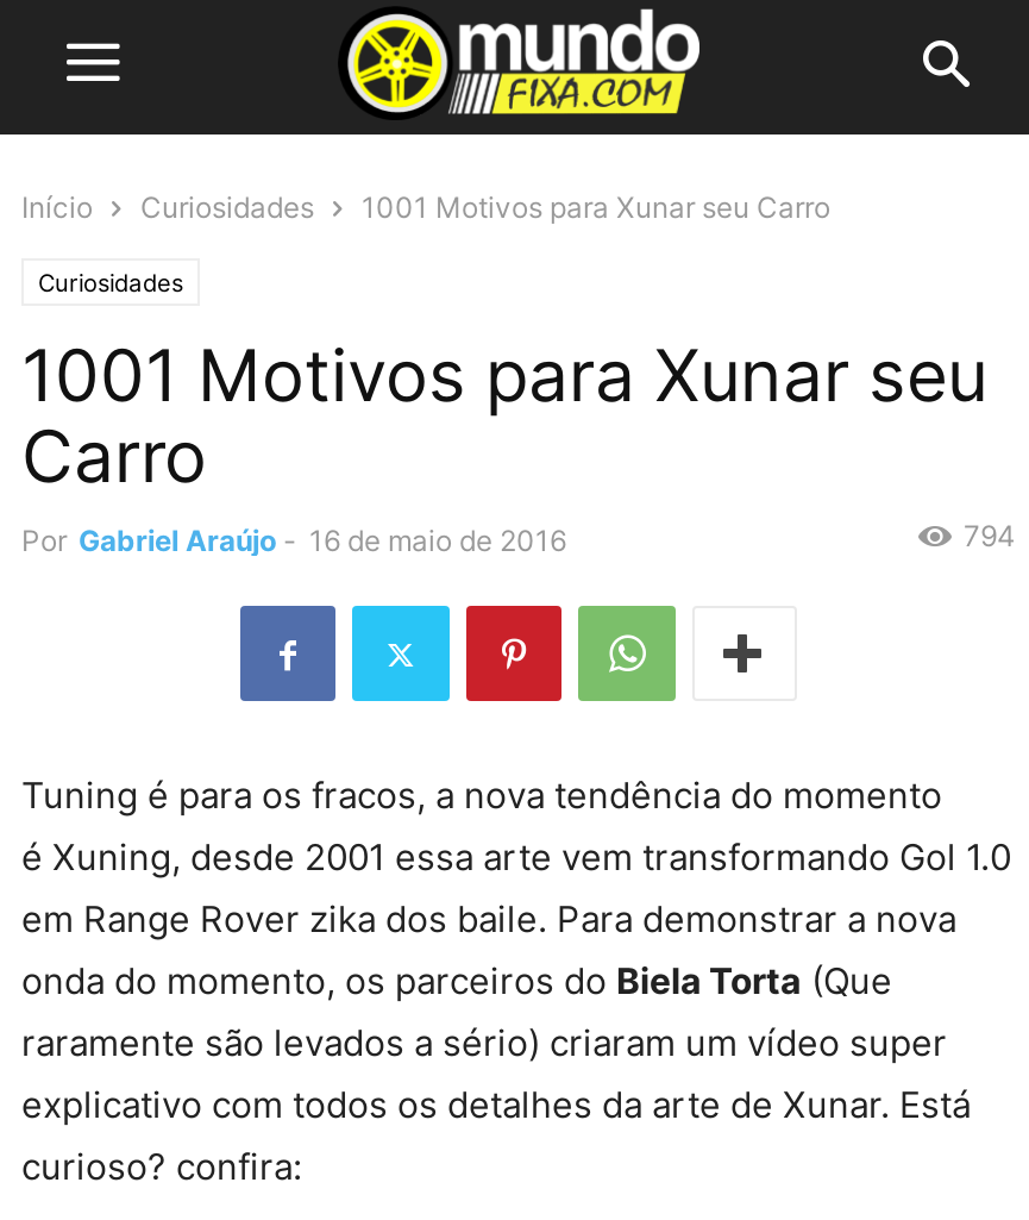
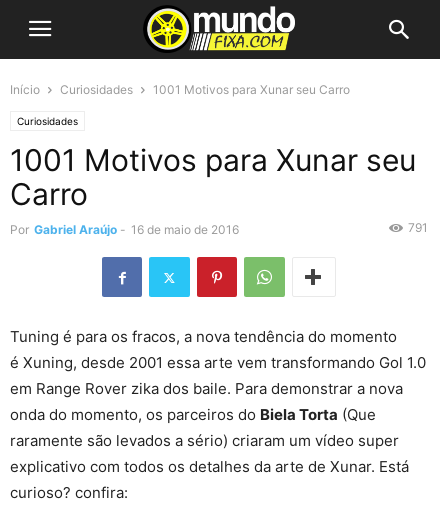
- 794
+ 791
